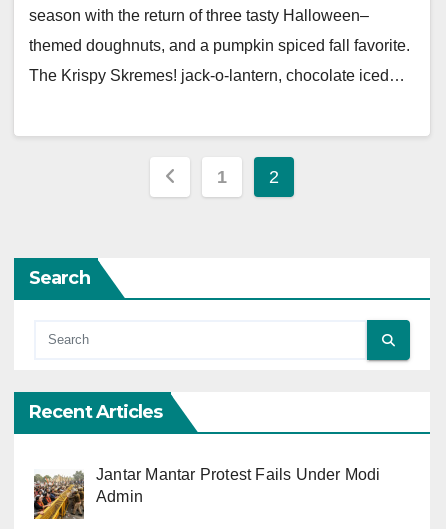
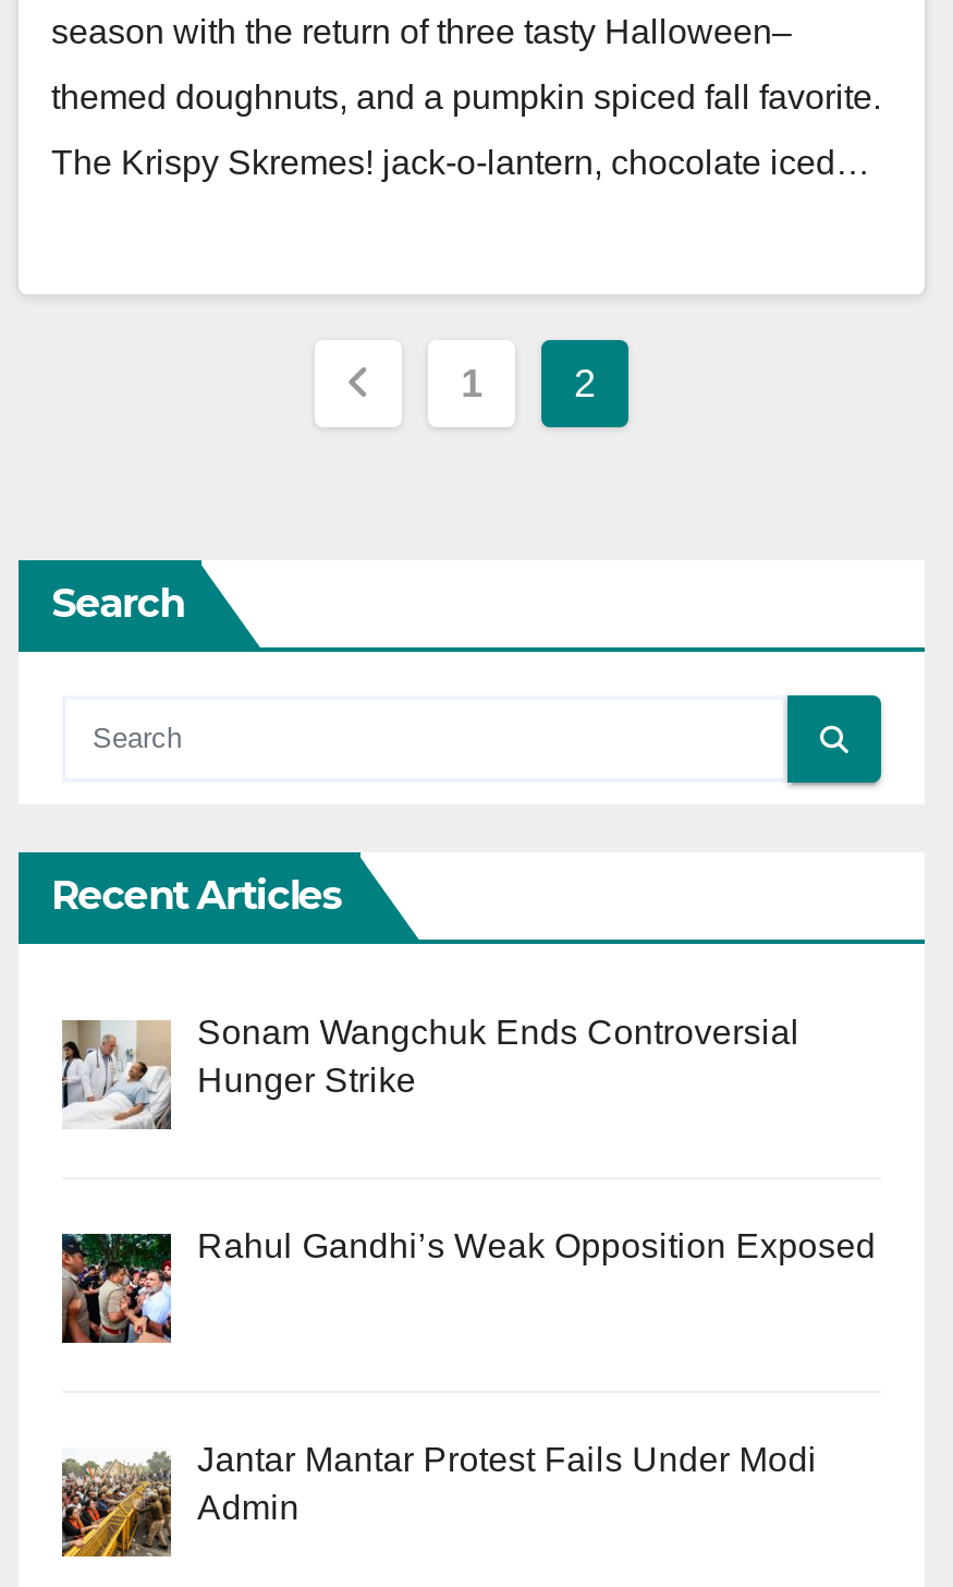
+ [image]
+ Rahul Gandhi’s Weak Opposition Exposed

+ [image]
+ Sonam Wangchuk Ends Controversial
+ Hunger Strike
